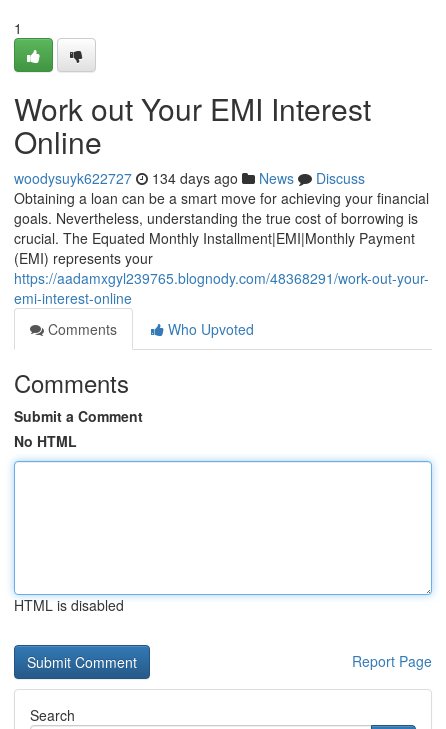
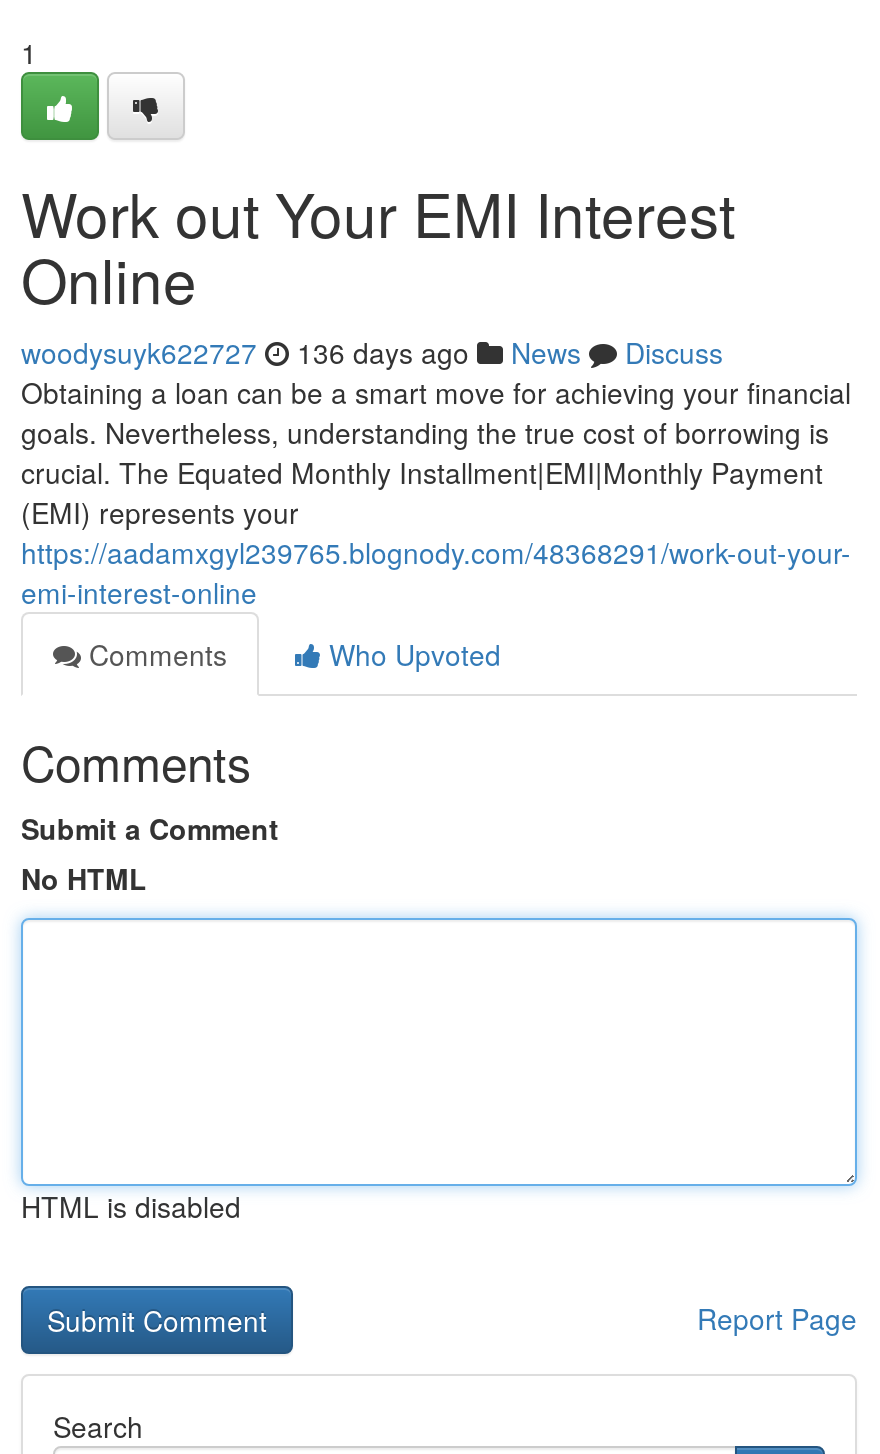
- woodysuyk622727 134 days ago News Discuss
+ woodysuyk622727 136 days ago News Discuss
